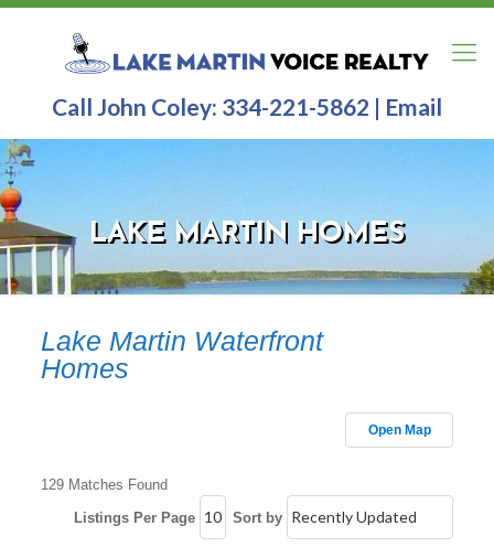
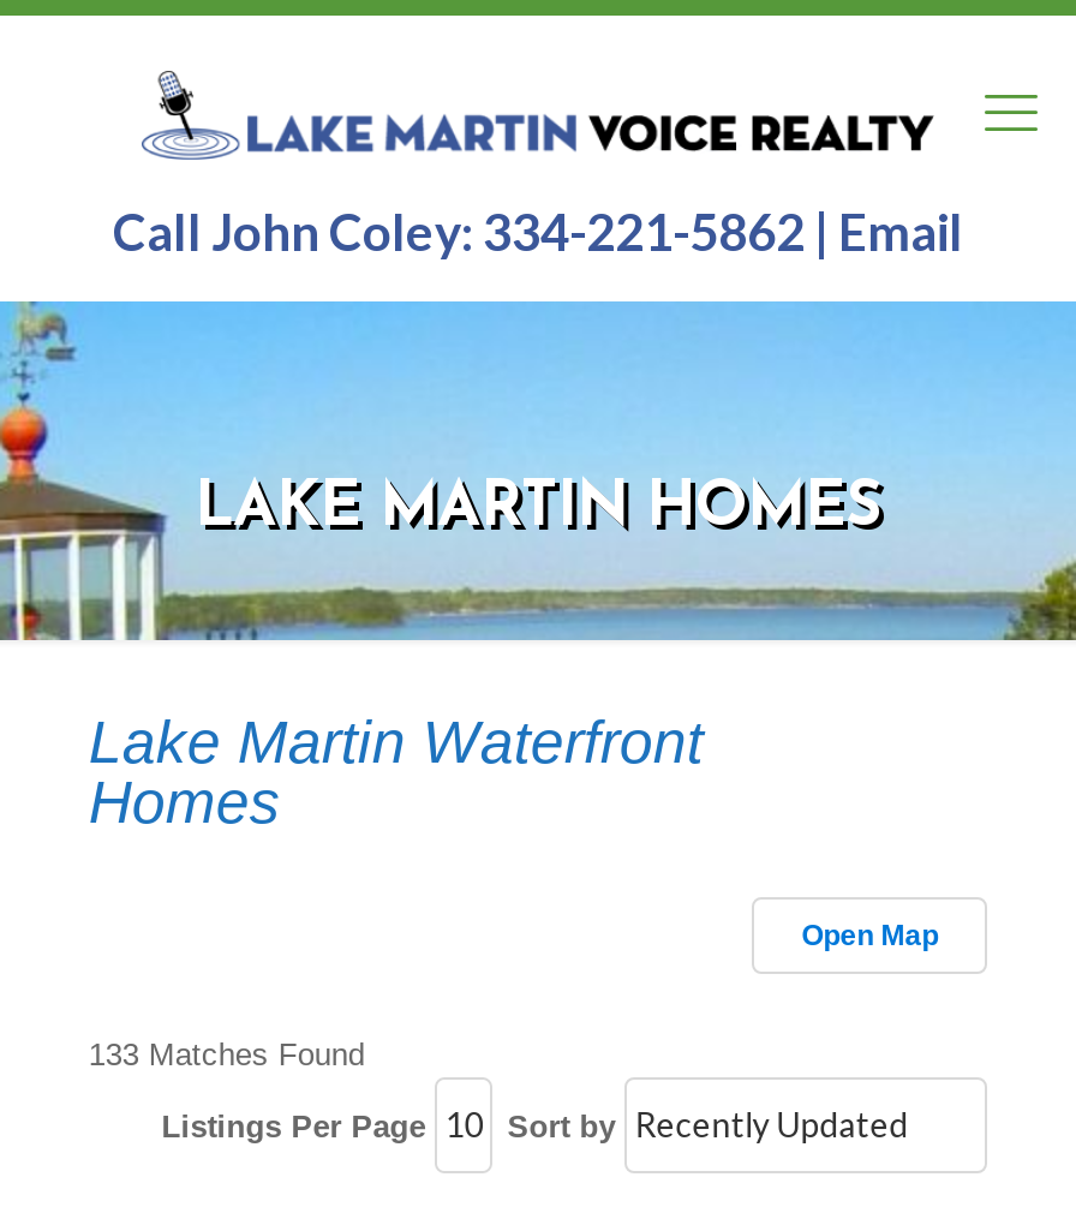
- 129 Matches Found
+ 133 Matches Found
